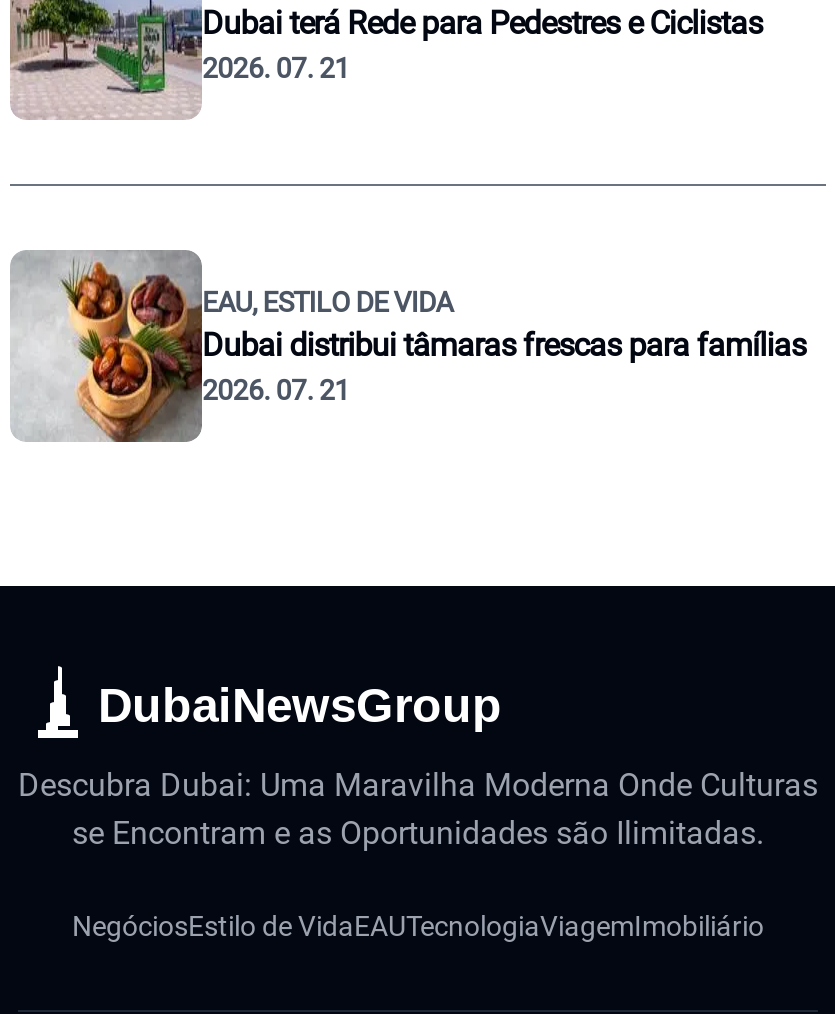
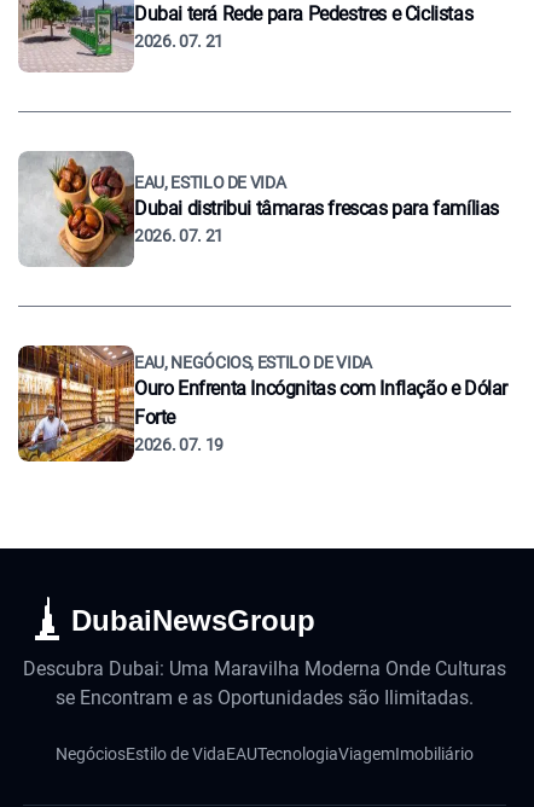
+ [image]
+ EAU, NEGÓCIOS, ESTILO DE VIDA
+ Ouro Enfrenta Incógnitas com Inflação e Dólar
+ Forte
+ 2026. 07. 19
